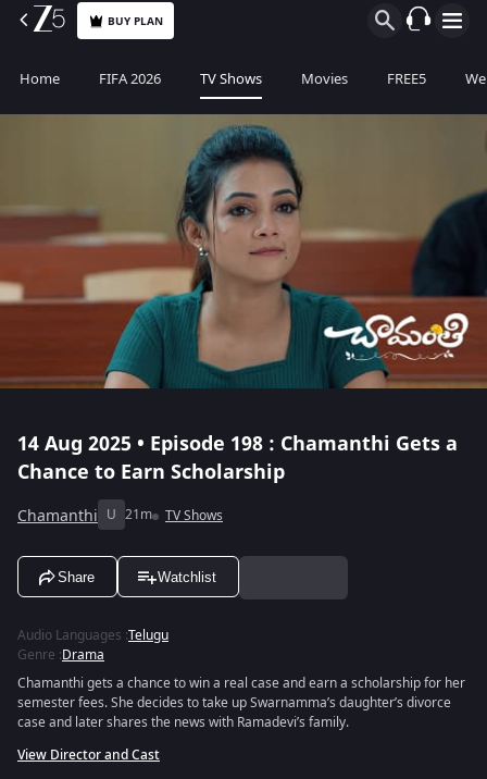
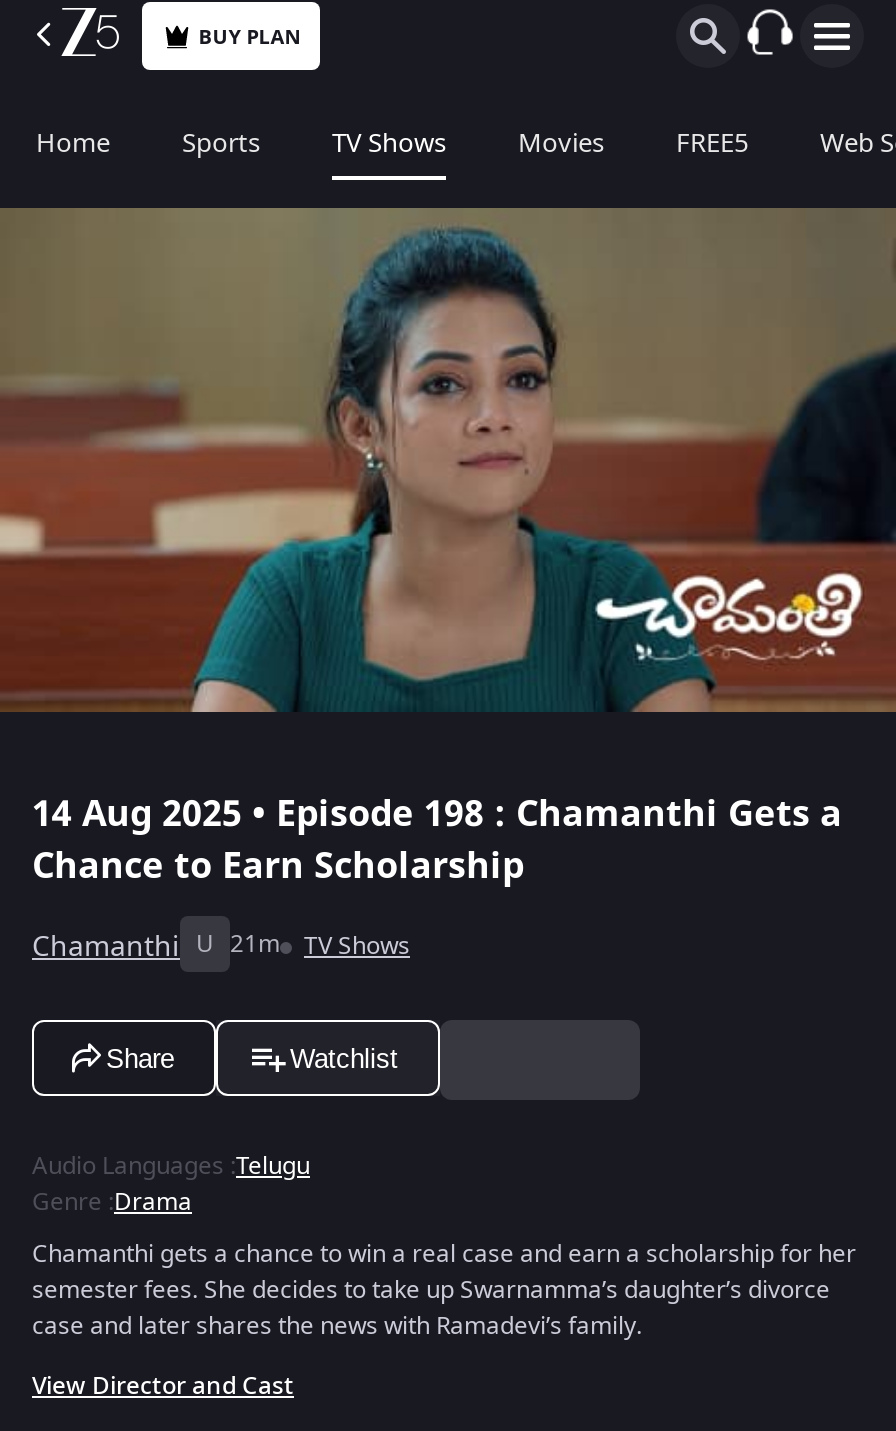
- FIFA 2026
+ Sports
